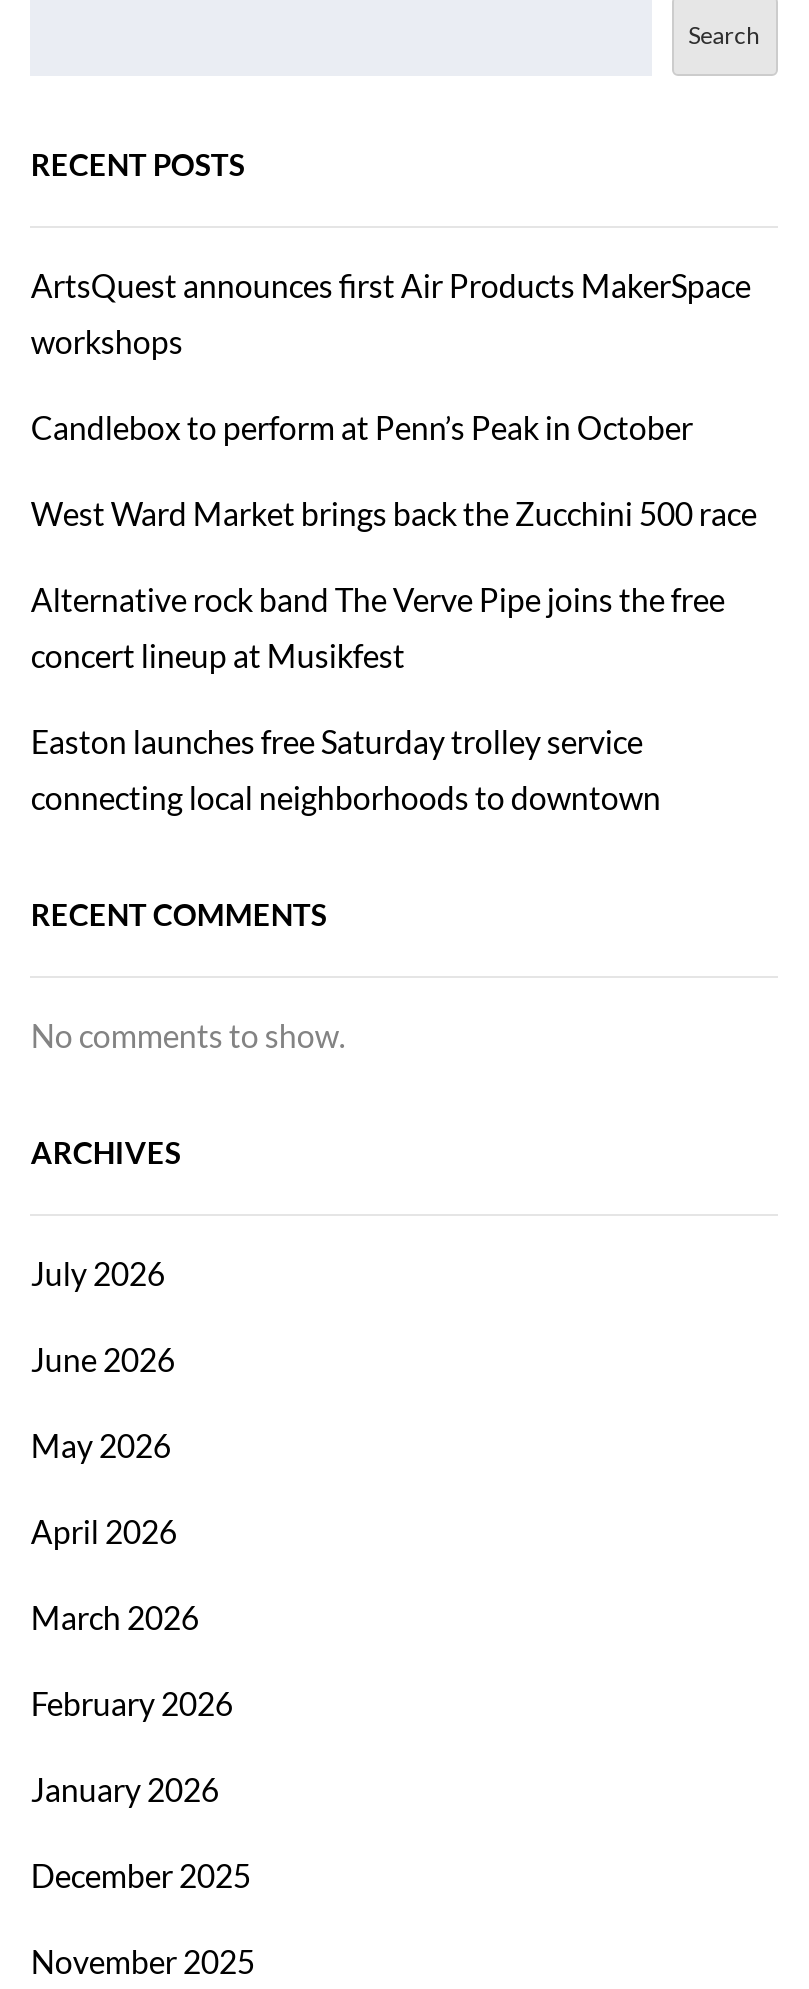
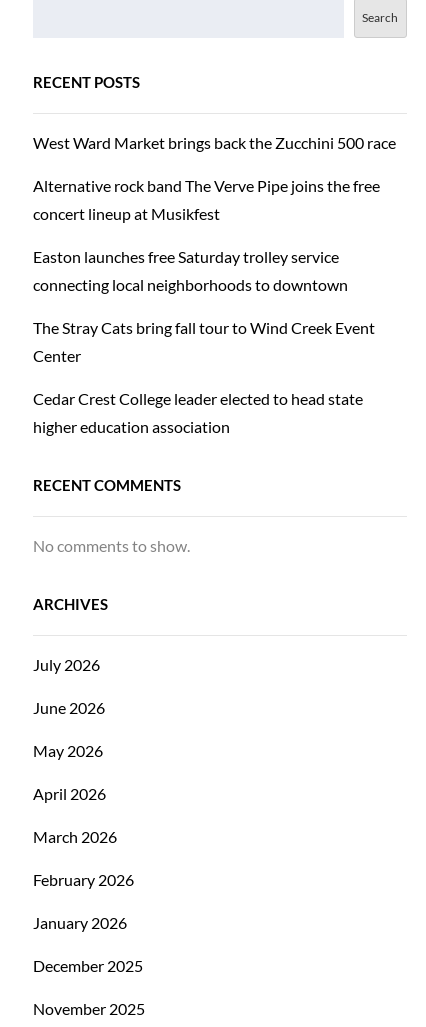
- ArtsQuest announces first Air Products MakerSpace
- workshops
- Candlebox to perform at Penn’s Peak in October

moved up: West Ward Market brings back the Zucchini 500 race | Alternative rock band The Verve Pipe joins the free | concert lineup at Musikfest | Easton launches free Saturday trolley service | connecting local neighborhoods to downtown

+ The Stray Cats bring fall tour to Wind Creek Event
+ Center
+ Cedar Crest College leader elected to head state
+ higher education association
